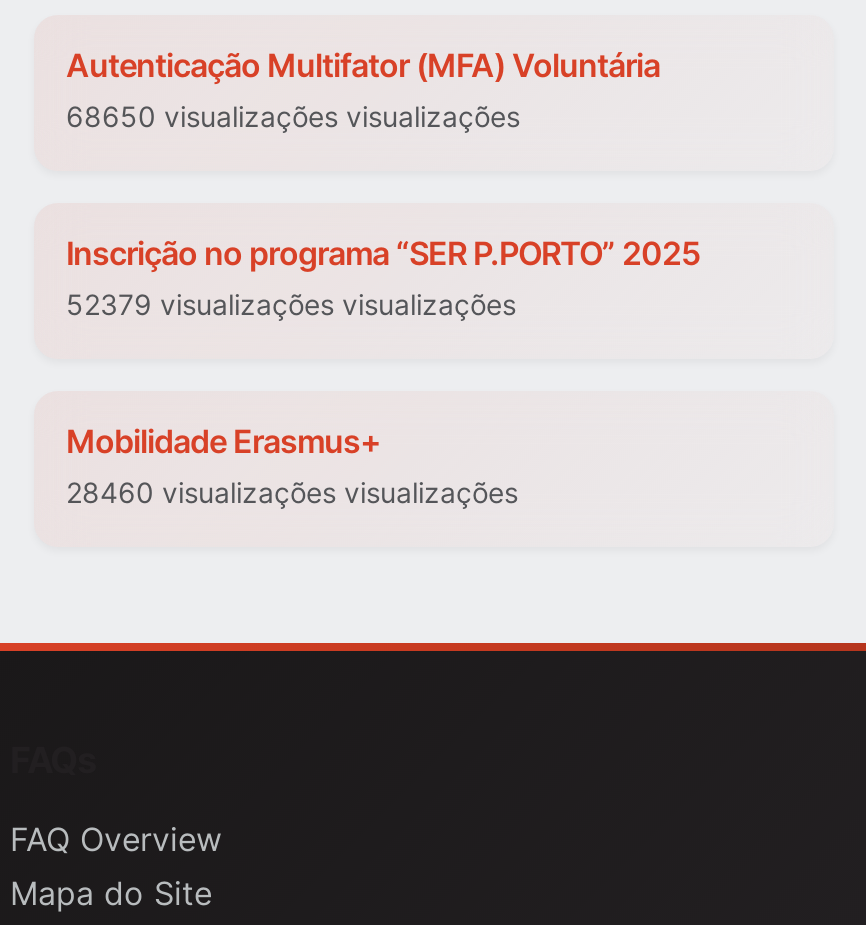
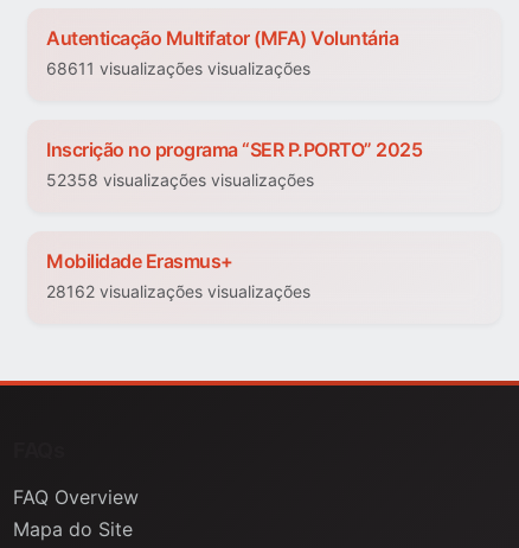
- 68650 visualizações visualizações
+ 68611 visualizações visualizações

- 52379 visualizações visualizações
+ 52358 visualizações visualizações

- 28460 visualizações visualizações
+ 28162 visualizações visualizações
